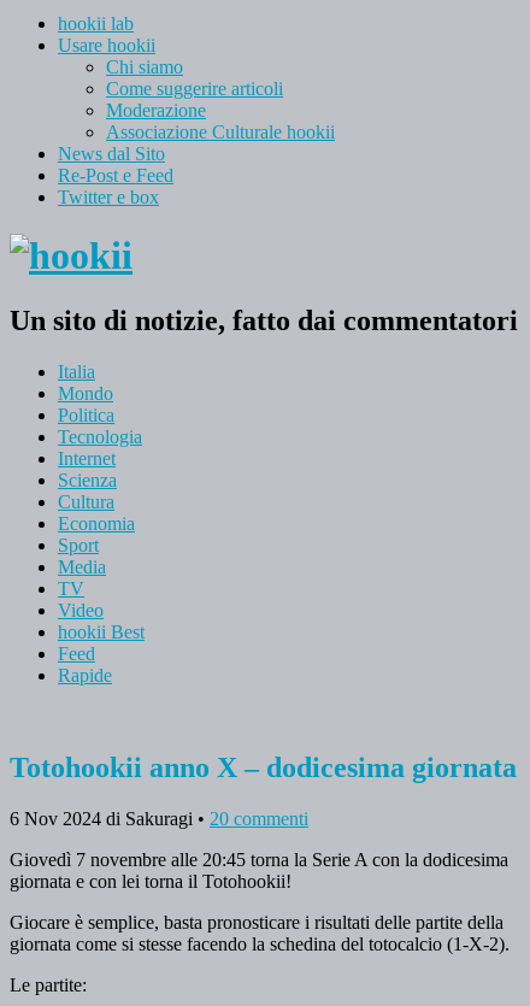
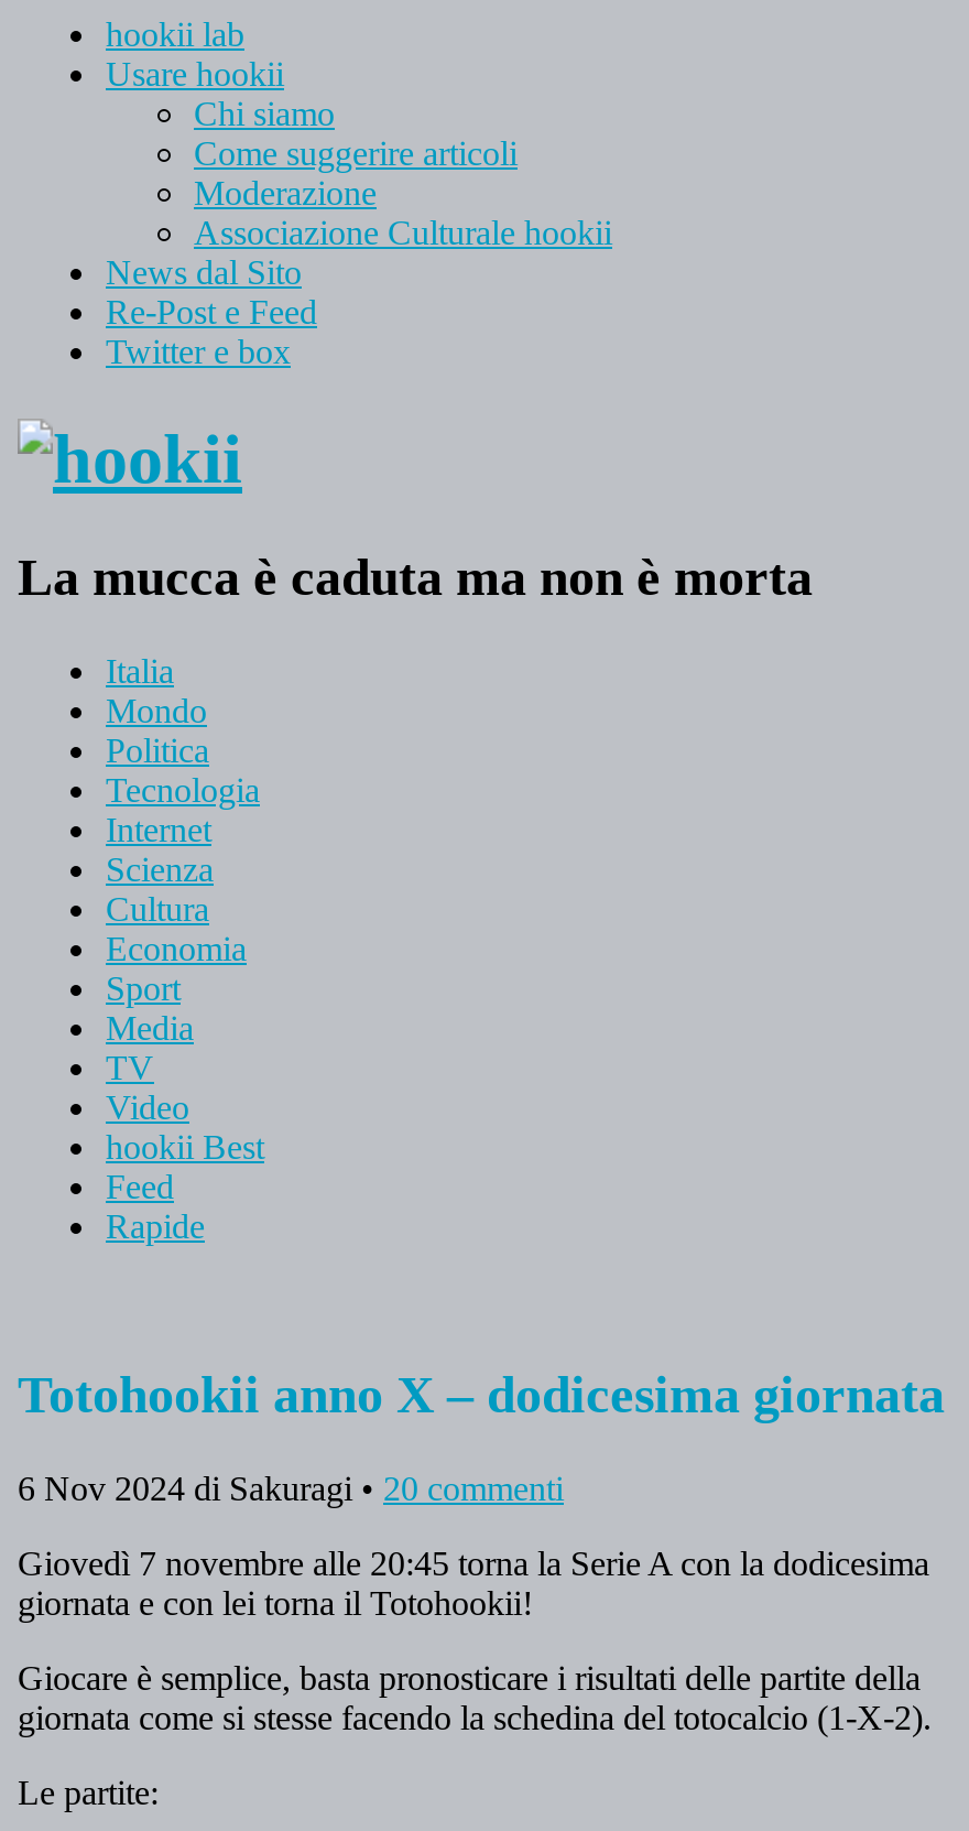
- Un sito di notizie, fatto dai commentatori
+ La mucca è caduta ma non è morta
